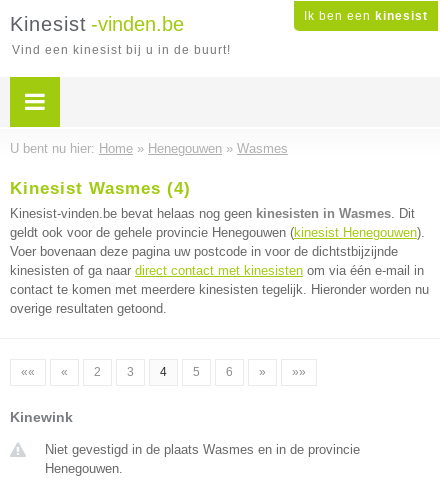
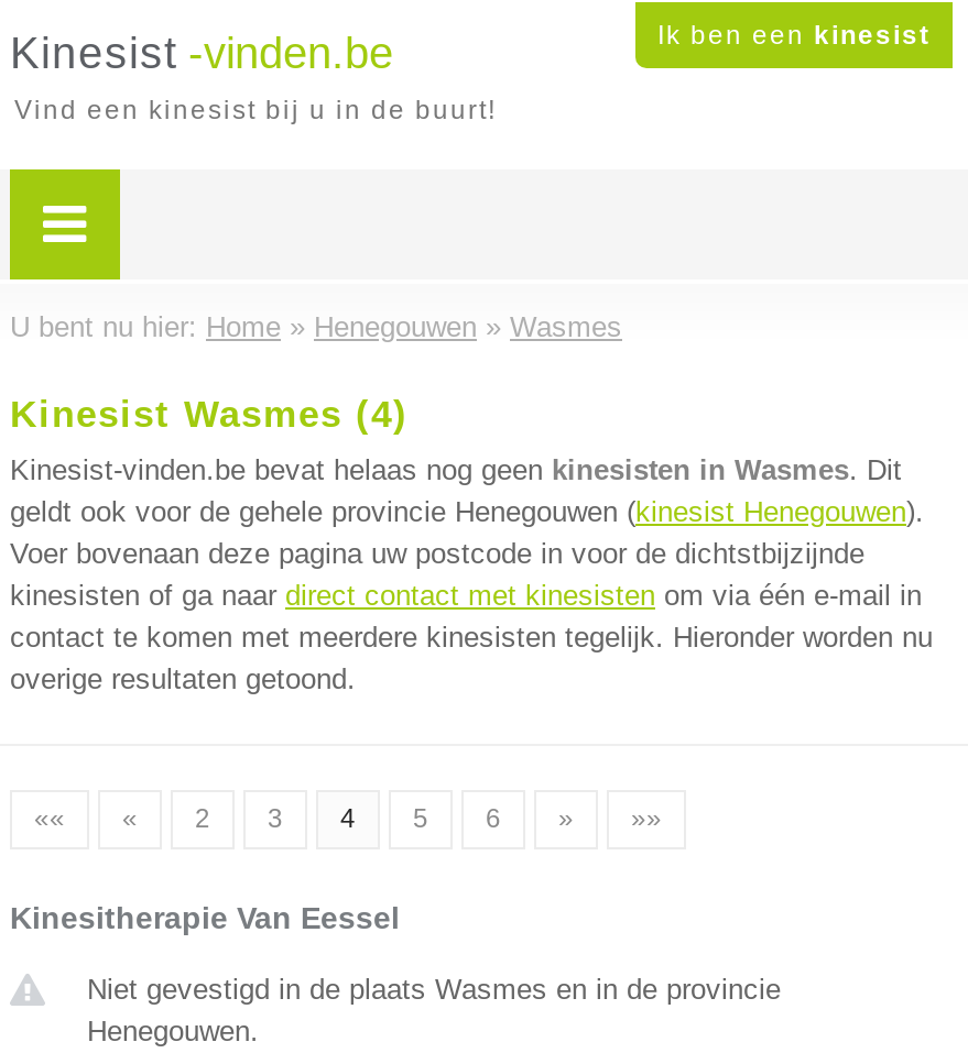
- Kinewink
+ Kinesitherapie Van Eessel
